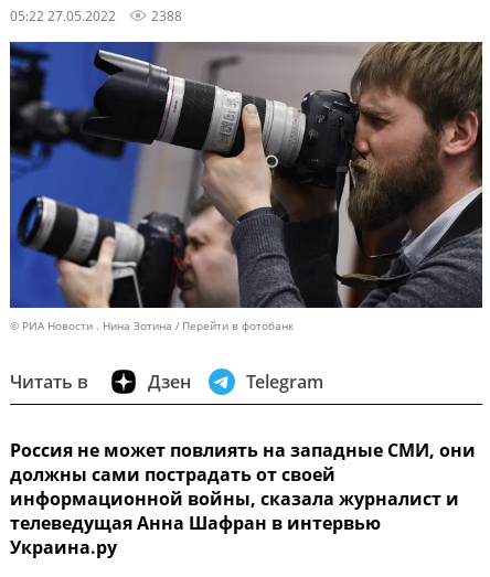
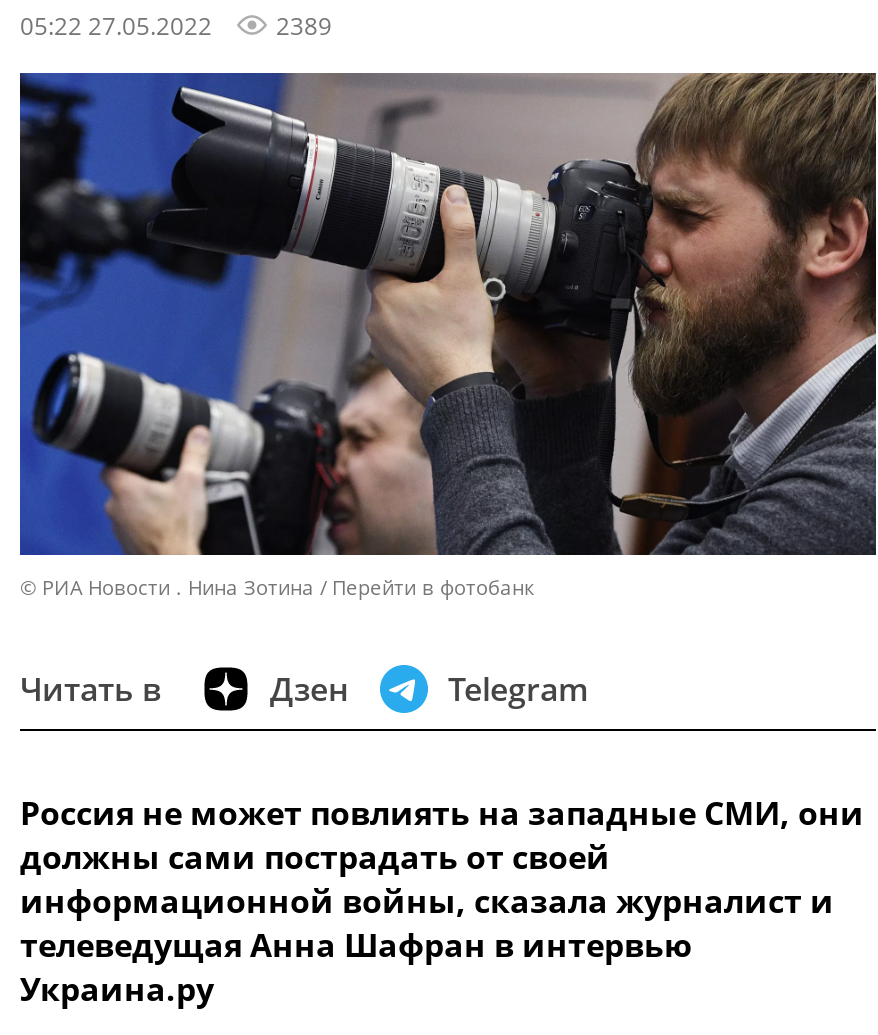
- 05:22 27.05.2022 2388
+ 05:22 27.05.2022 2389
